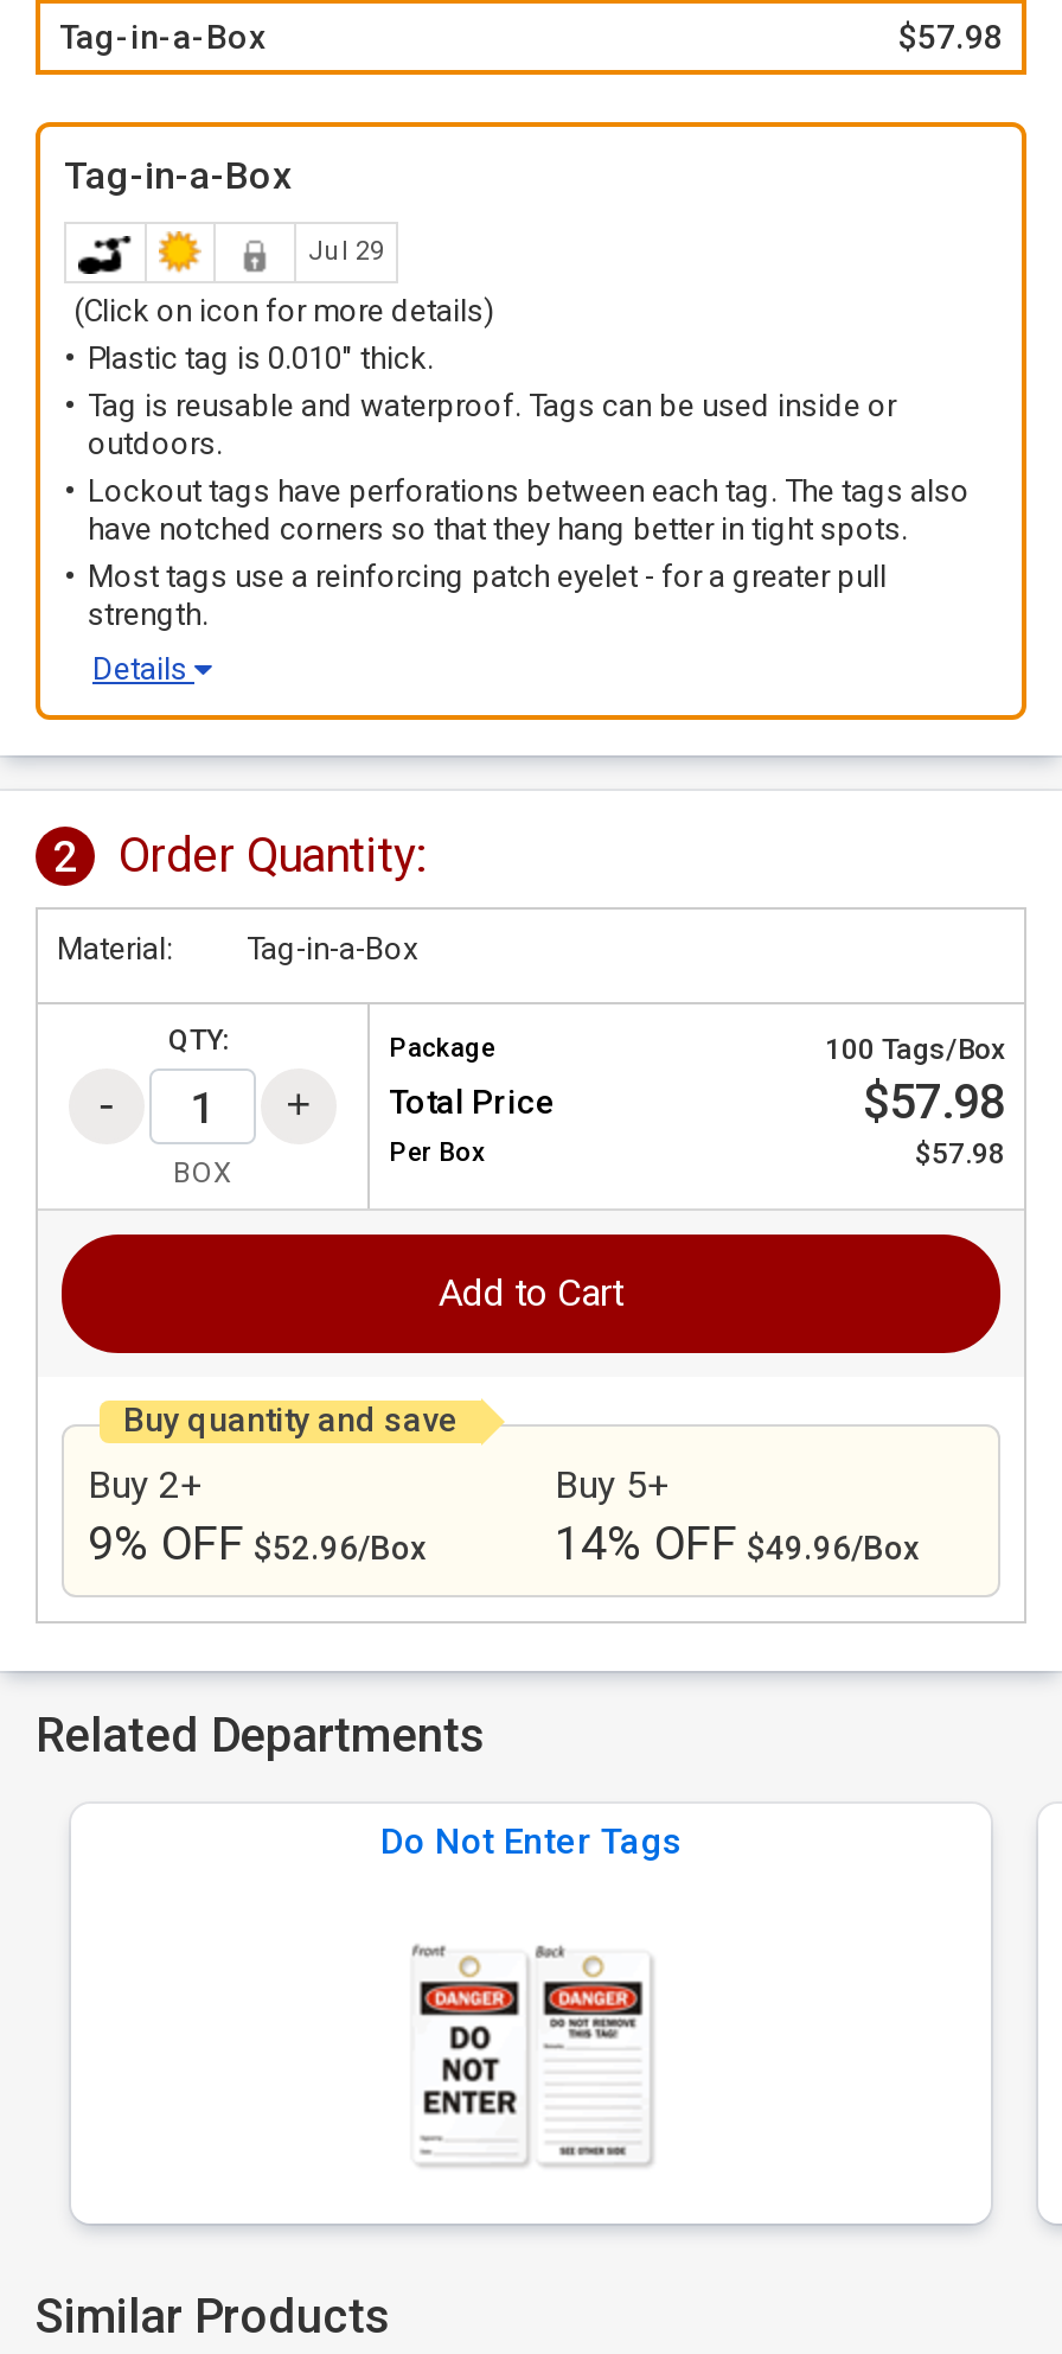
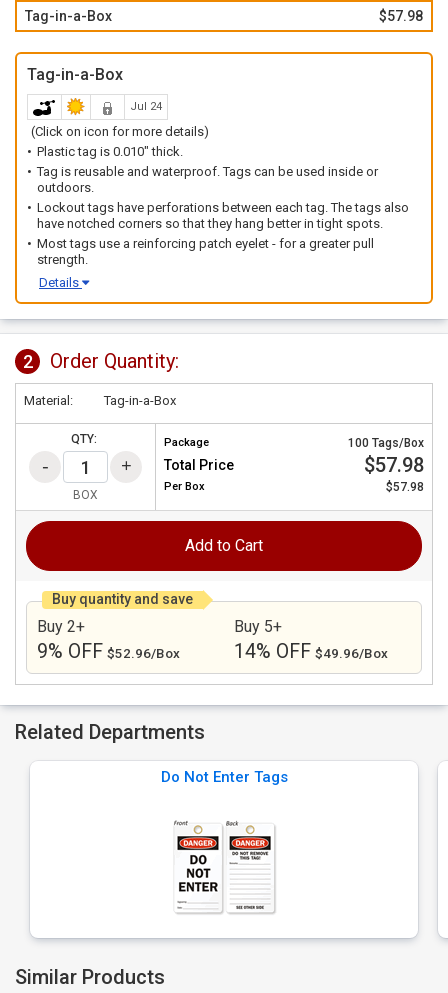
- Jul 29
+ Jul 24
